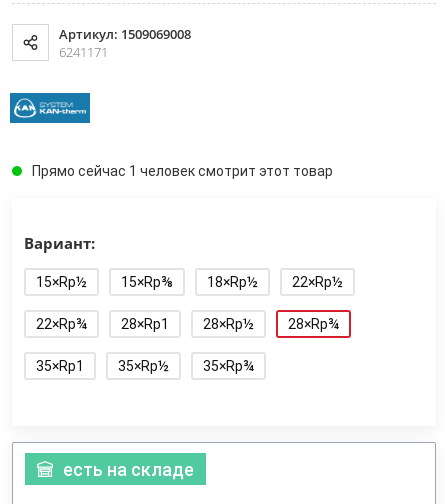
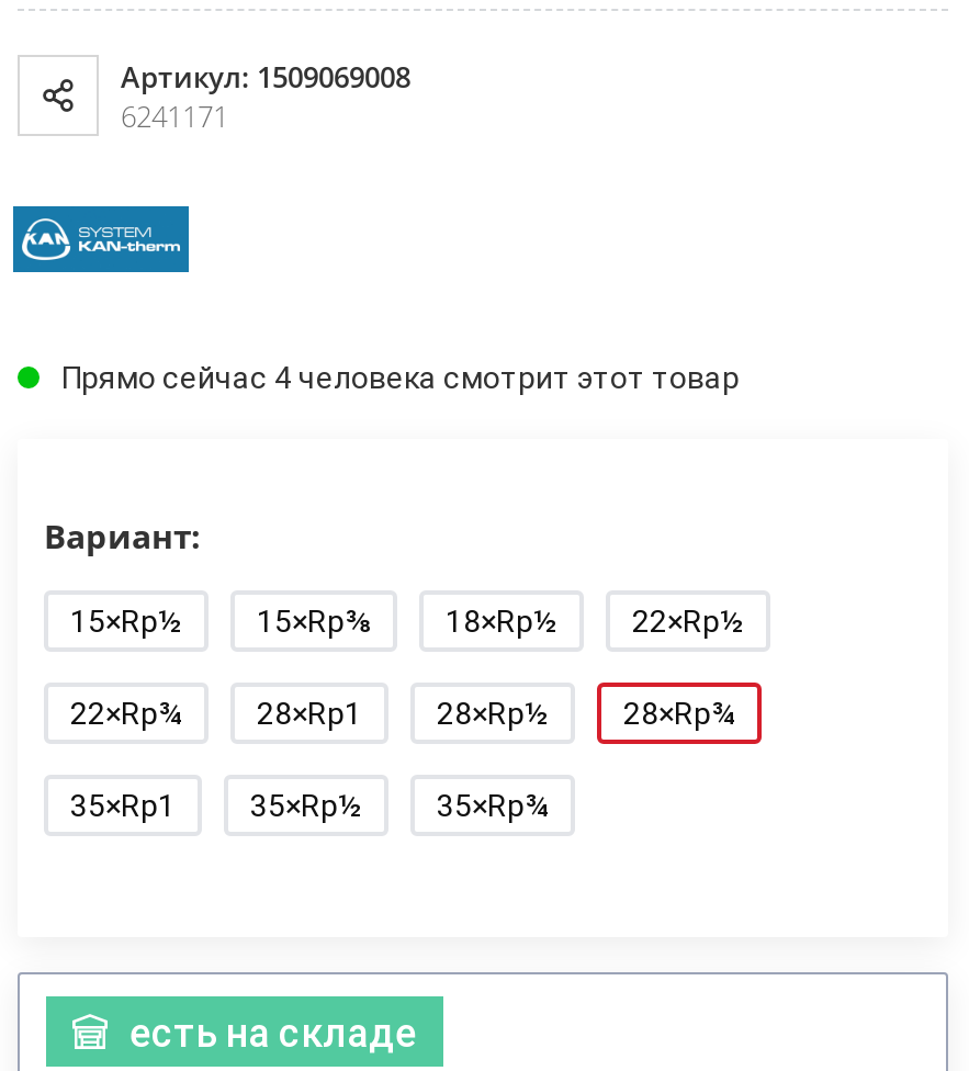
- Прямо сейчас 1 человек смотрит этот товар
+ Прямо сейчас 4 человека смотрит этот товар
